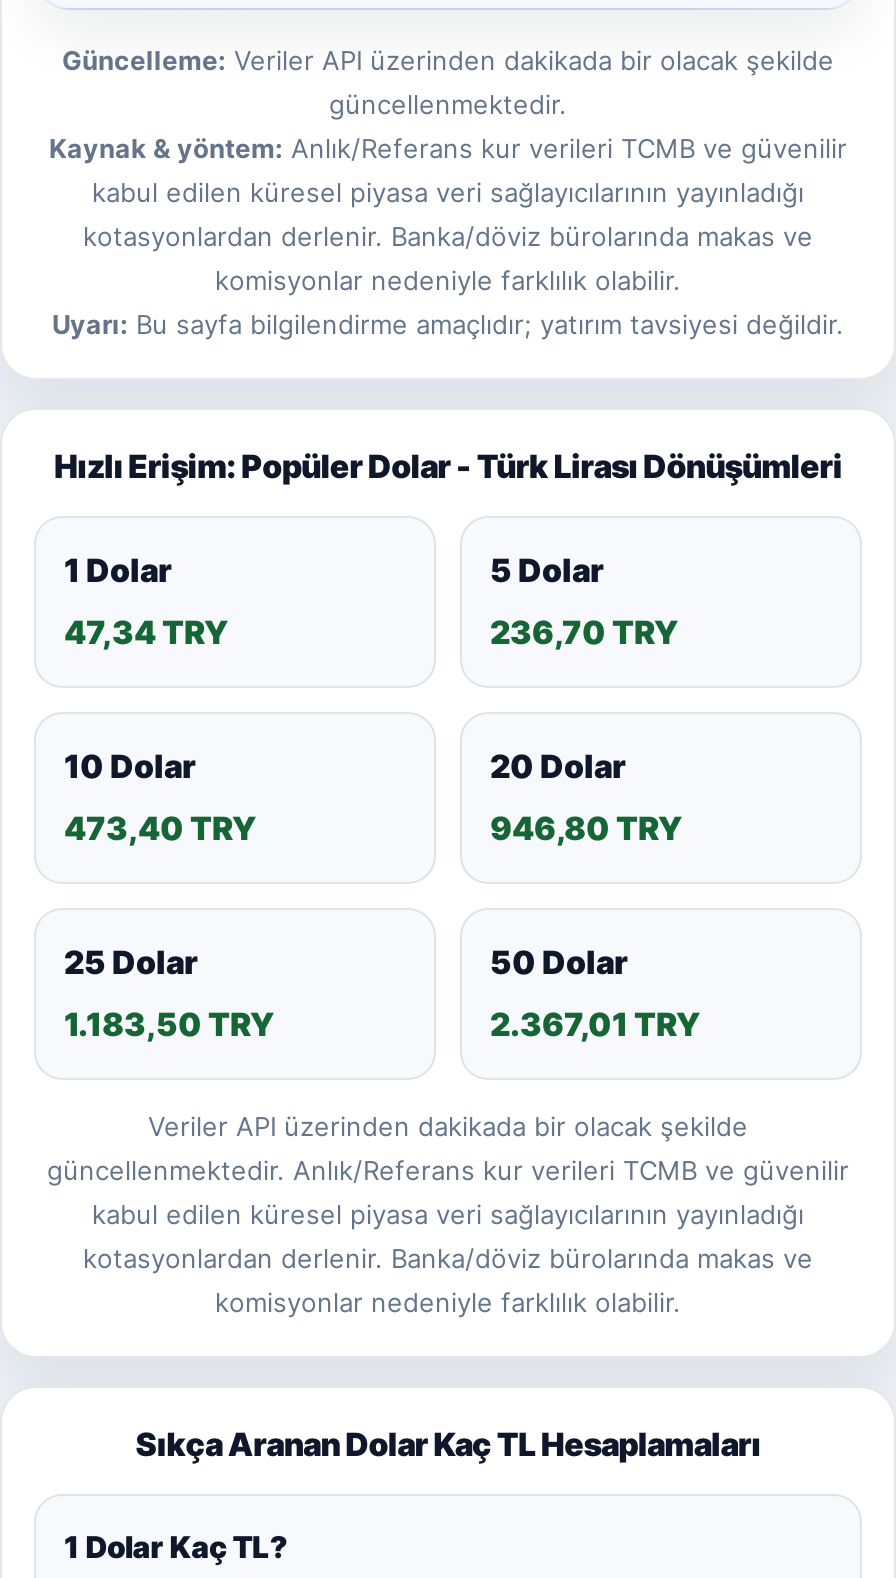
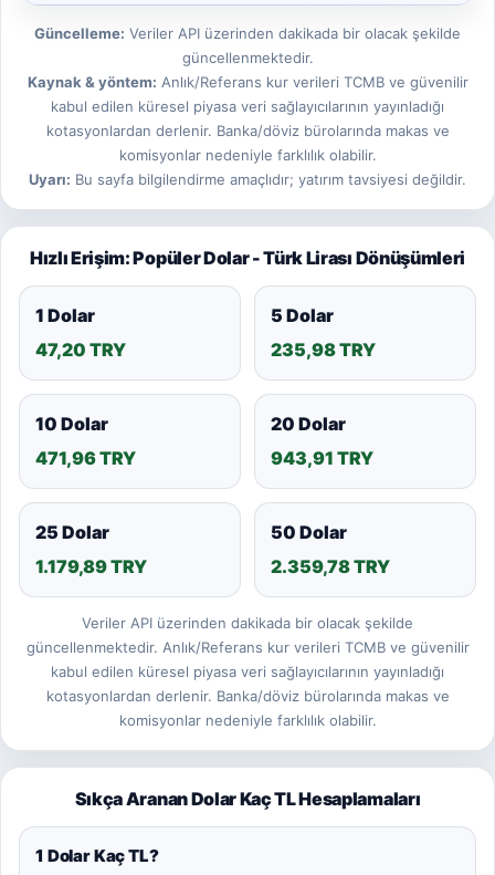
- 47,34 TRY
+ 47,20 TRY

- 236,70 TRY
+ 235,98 TRY

- 473,40 TRY
+ 471,96 TRY

- 946,80 TRY
+ 943,91 TRY

- 1.183,50 TRY
+ 1.179,89 TRY

- 2.367,01 TRY
+ 2.359,78 TRY
